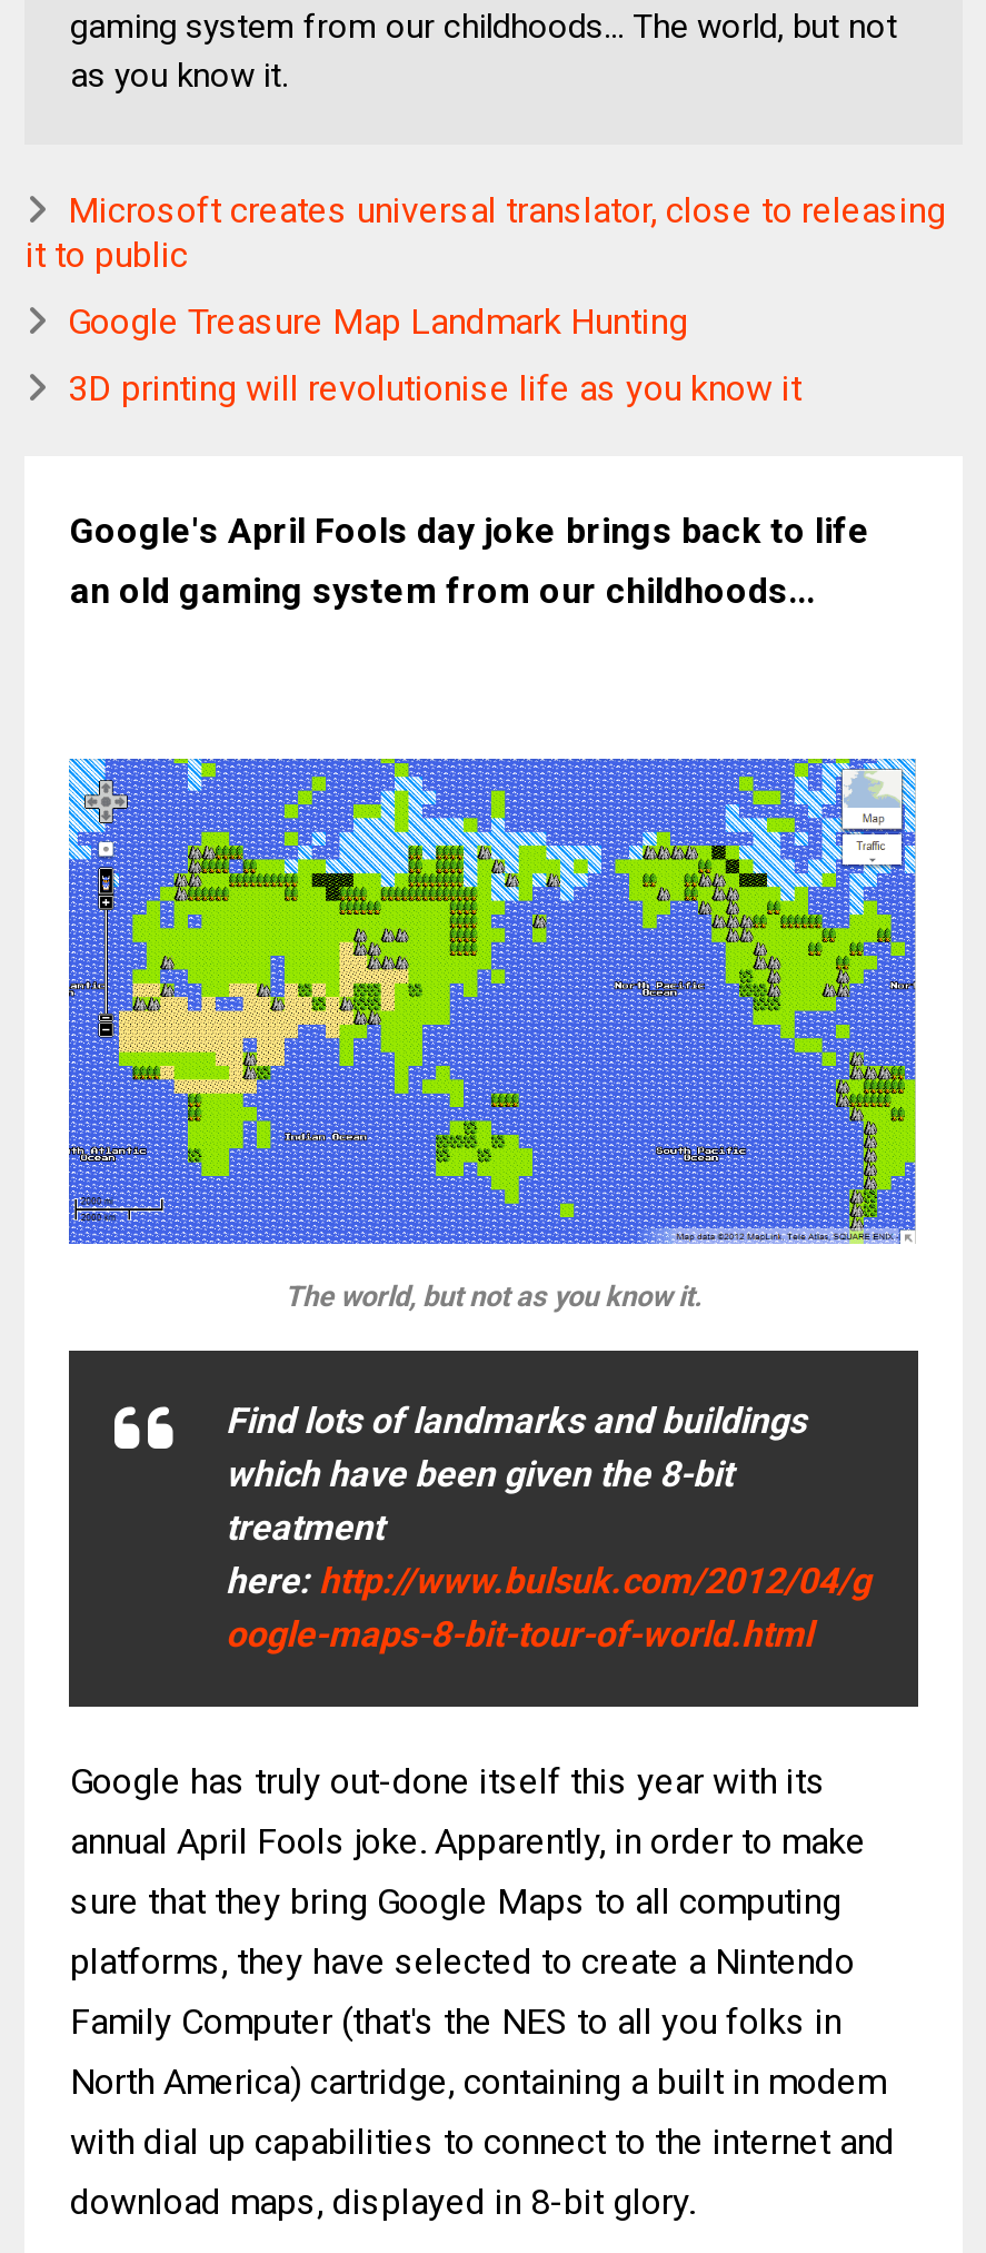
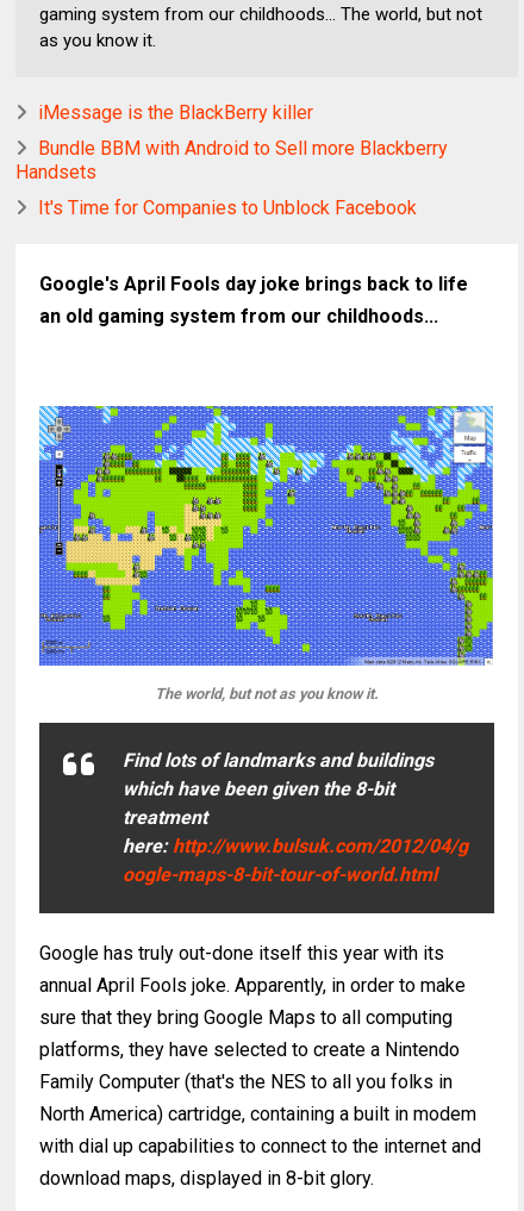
- Microsoft creates universal translator, close to releasing
- it to public
+ iMessage is the BlackBerry killer

- Google Treasure Map Landmark Hunting
+ Bundle BBM with Android to Sell more Blackberry
+ Handsets

- 3D printing will revolutionise life as you know it
+ It's Time for Companies to Unblock Facebook
